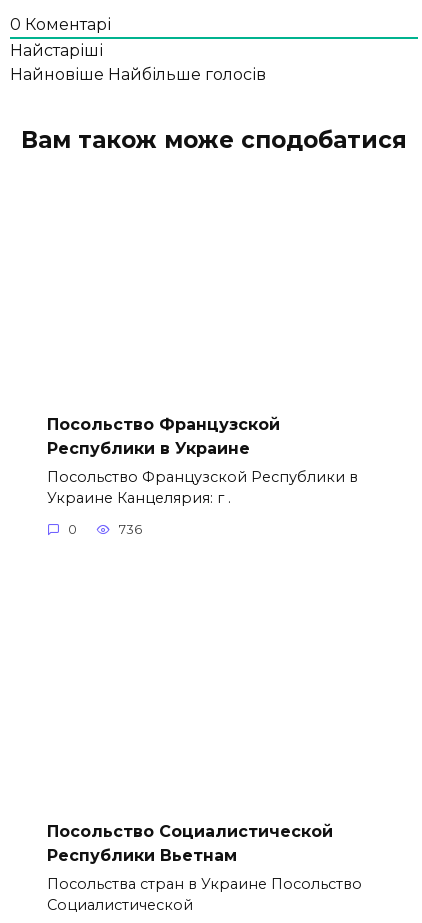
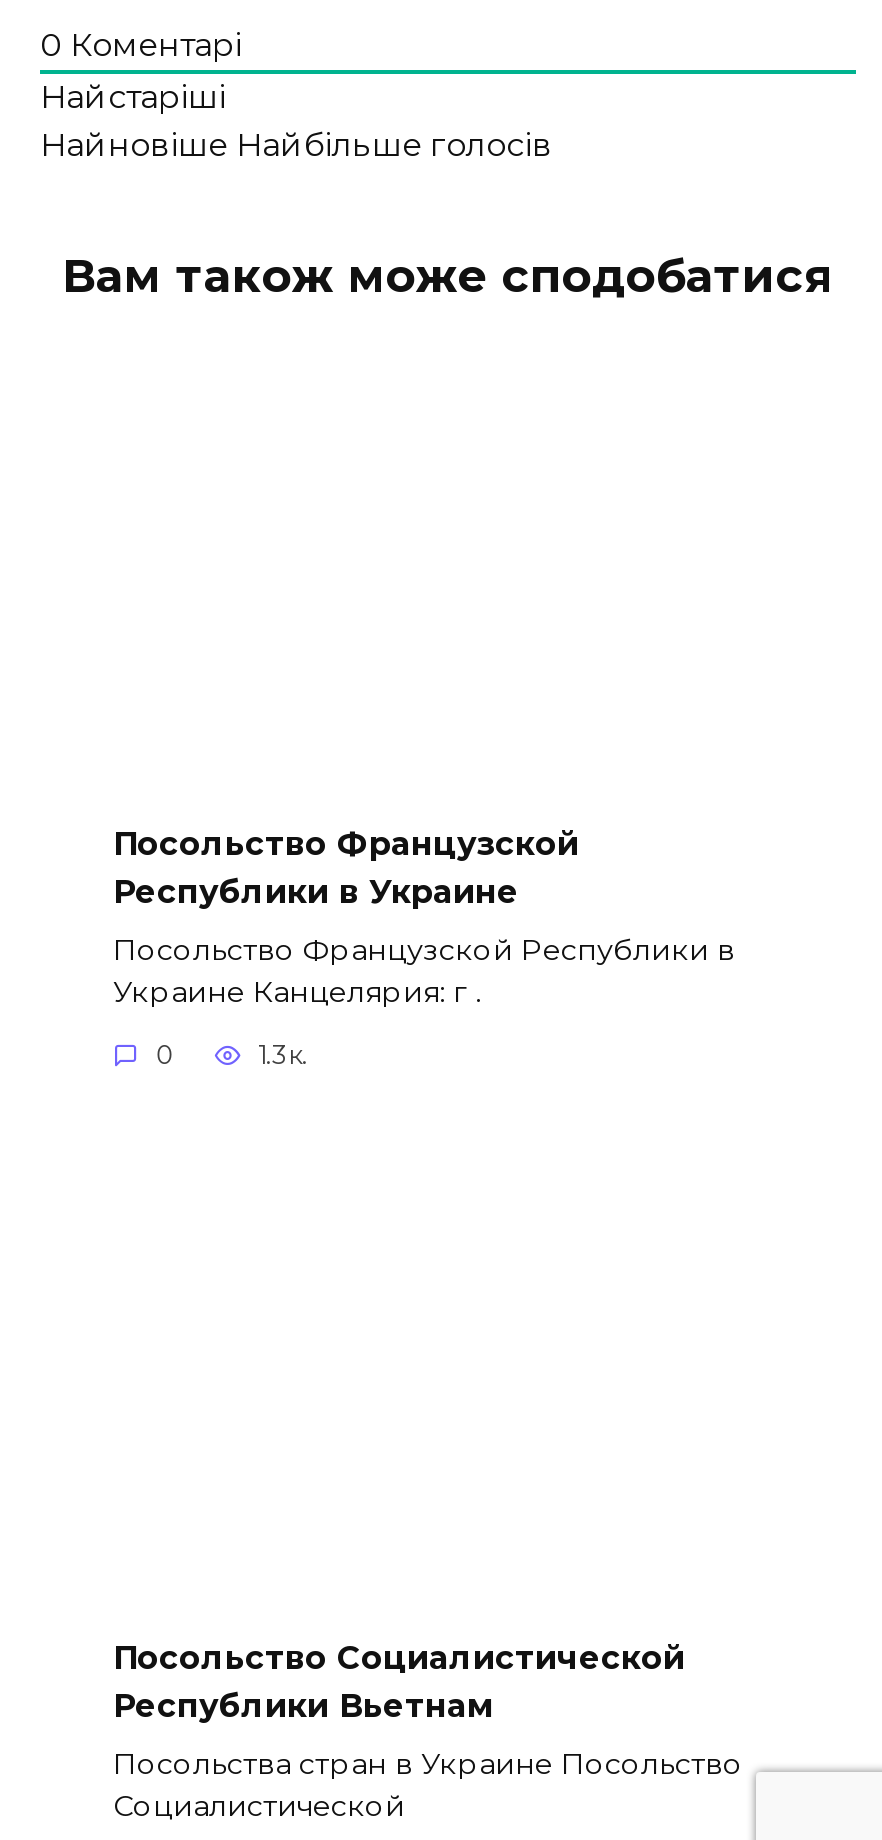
- 736
+ 1.3к.
